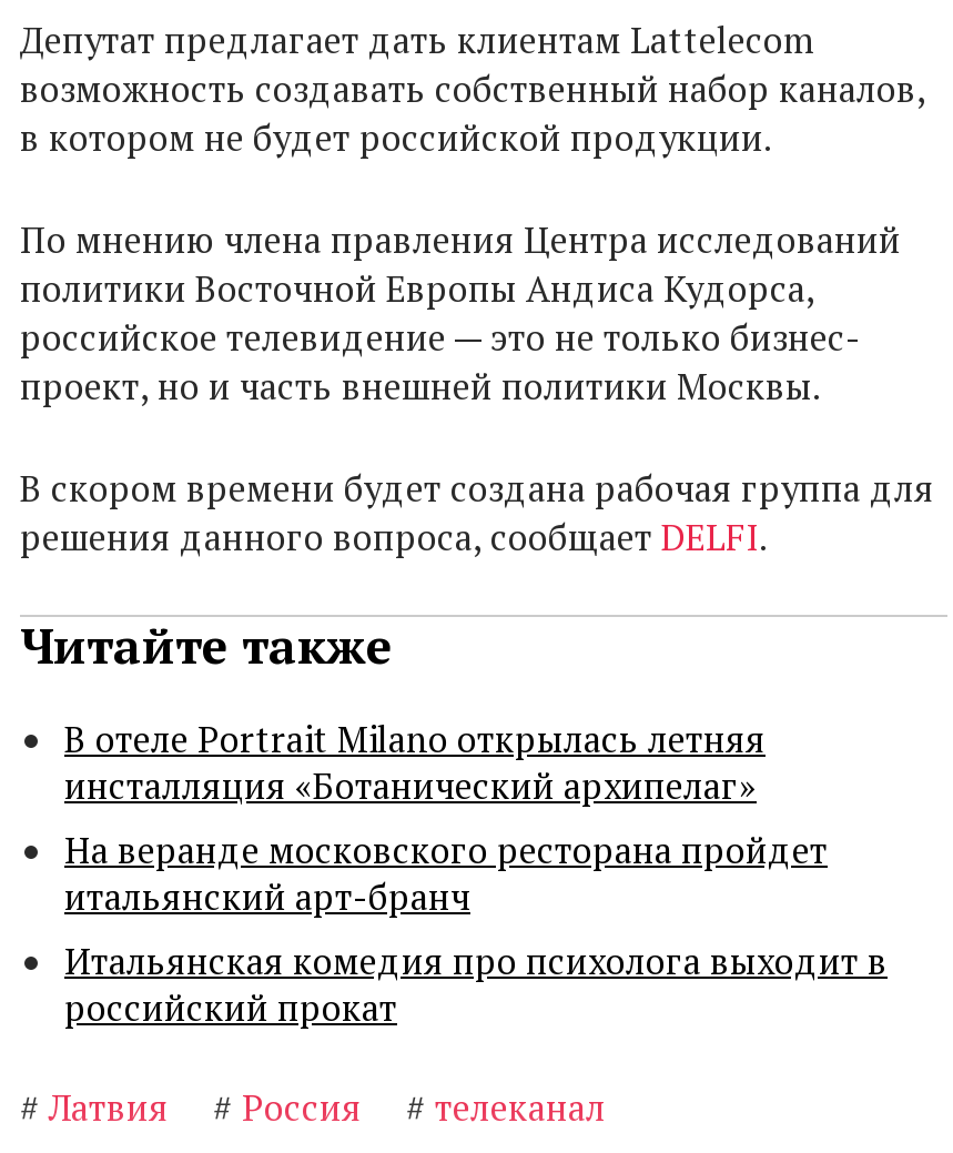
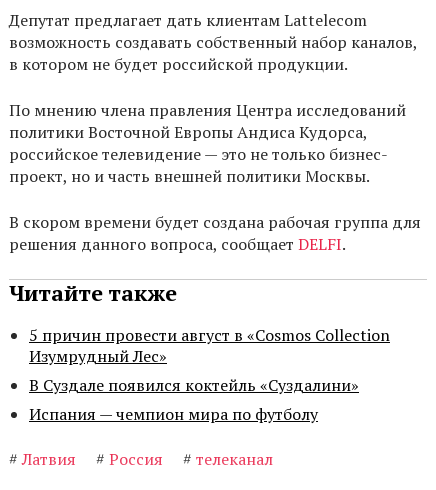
- В отеле Portrait Milano открылась летняя
- инсталляция «Ботанический архипелаг»
- На веранде московского ресторана пройдет
- итальянский арт-бранч
- Итальянская комедия про психолога выходит в
- российский прокат
+ 5 причин провести август в «Cosmos Collection
+ Изумрудный Лес»
+ В Суздале появился коктейль «Суздалини»
+ Испания — чемпион мира по футболу
